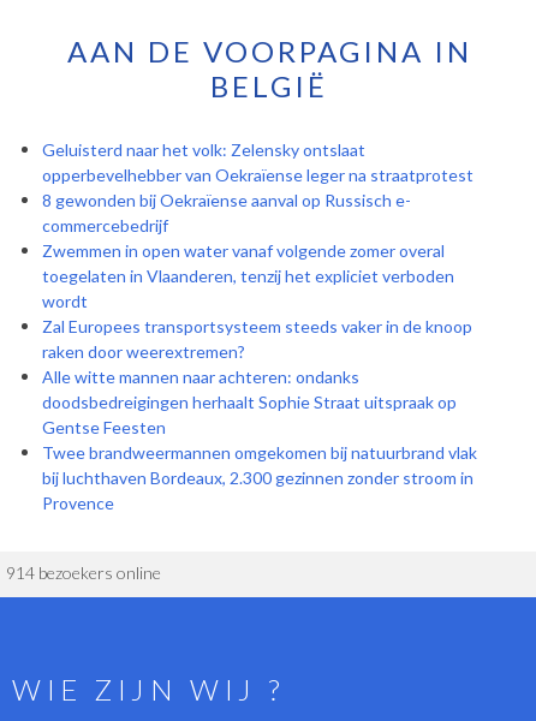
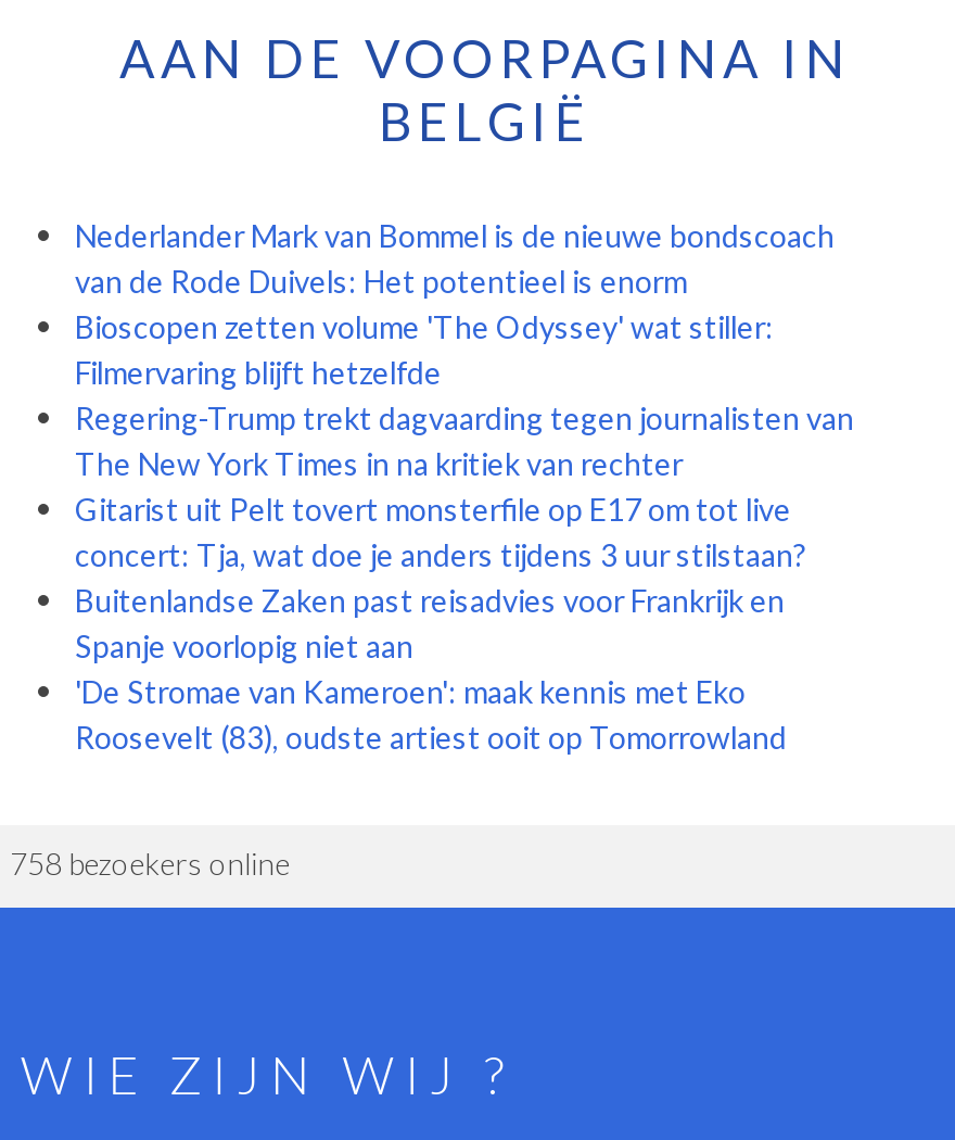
- Geluisterd naar het volk: Zelensky ontslaat
- opperbevelhebber van Oekraïense leger na straatprotest
- 8 gewonden bij Oekraïense aanval op Russisch e-
- commercebedrijf
- Zwemmen in open water vanaf volgende zomer overal
- toegelaten in Vlaanderen, tenzij het expliciet verboden
- wordt
- Zal Europees transportsysteem steeds vaker in de knoop
- raken door weerextremen?
- Alle witte mannen naar achteren: ondanks
- doodsbedreigingen herhaalt Sophie Straat uitspraak op
- Gentse Feesten
- Twee brandweermannen omgekomen bij natuurbrand vlak
- bij luchthaven Bordeaux, 2.300 gezinnen zonder stroom in
- Provence
+ Nederlander Mark van Bommel is de nieuwe bondscoach
+ van de Rode Duivels: Het potentieel is enorm
+ Bioscopen zetten volume 'The Odyssey' wat stiller:
+ Filmervaring blijft hetzelfde
+ Regering-Trump trekt dagvaarding tegen journalisten van
+ The New York Times in na kritiek van rechter
+ Gitarist uit Pelt tovert monsterfile op E17 om tot live
+ concert: Tja, wat doe je anders tijdens 3 uur stilstaan?
+ Buitenlandse Zaken past reisadvies voor Frankrijk en
+ Spanje voorlopig niet aan
+ 'De Stromae van Kameroen': maak kennis met Eko
+ Roosevelt (83), oudste artiest ooit op Tomorrowland

- 914 bezoekers online
+ 758 bezoekers online
